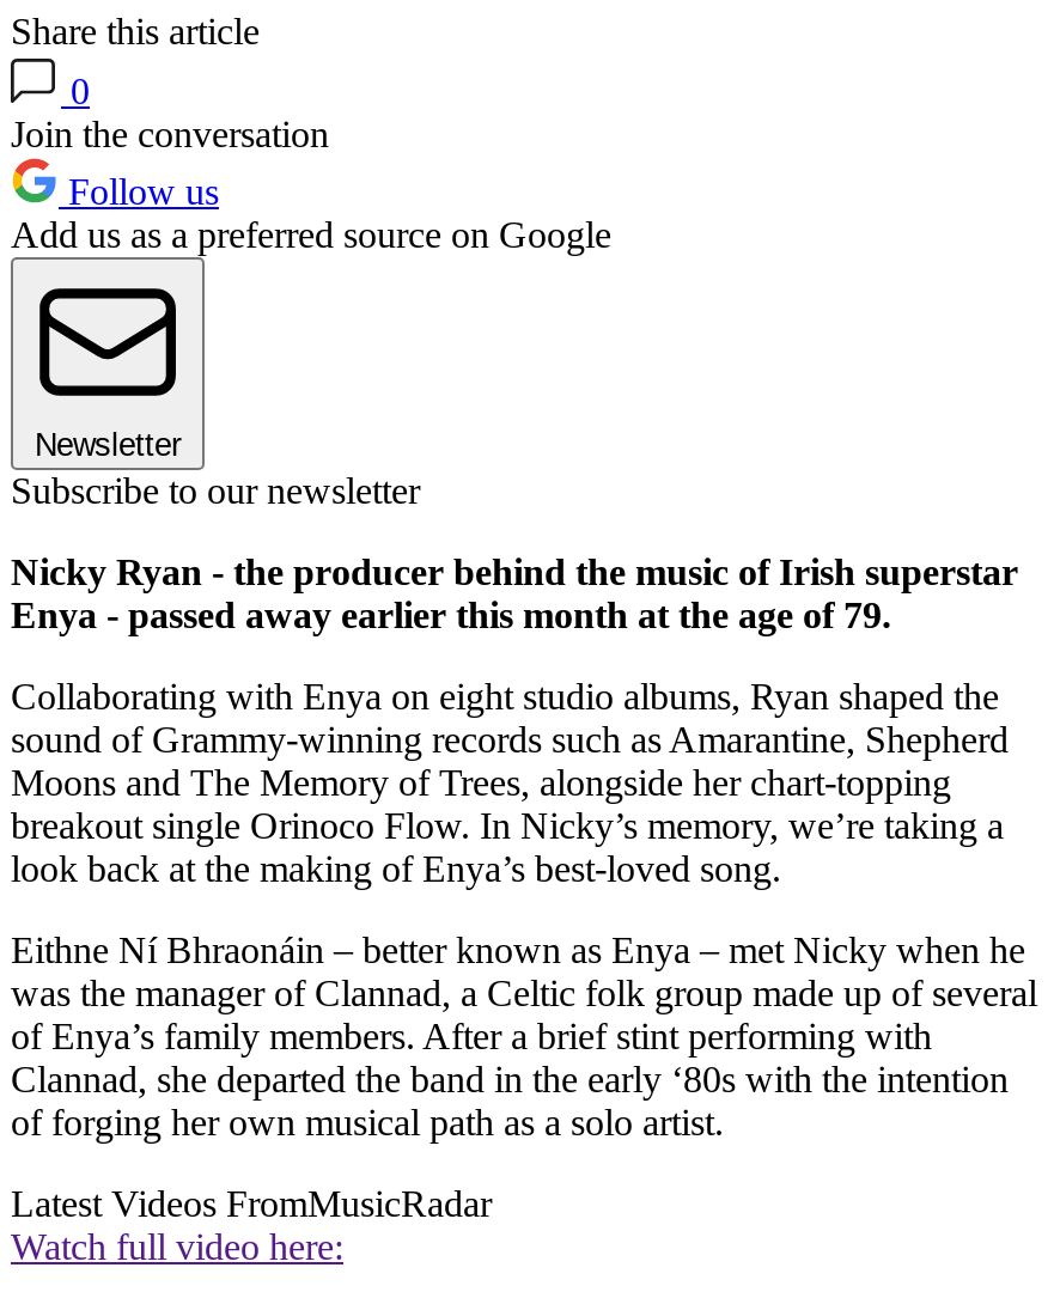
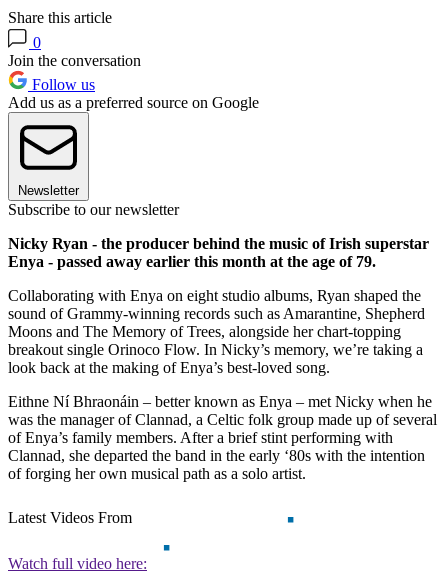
- Latest Videos FromMusicRadar
+ Latest Videos From
